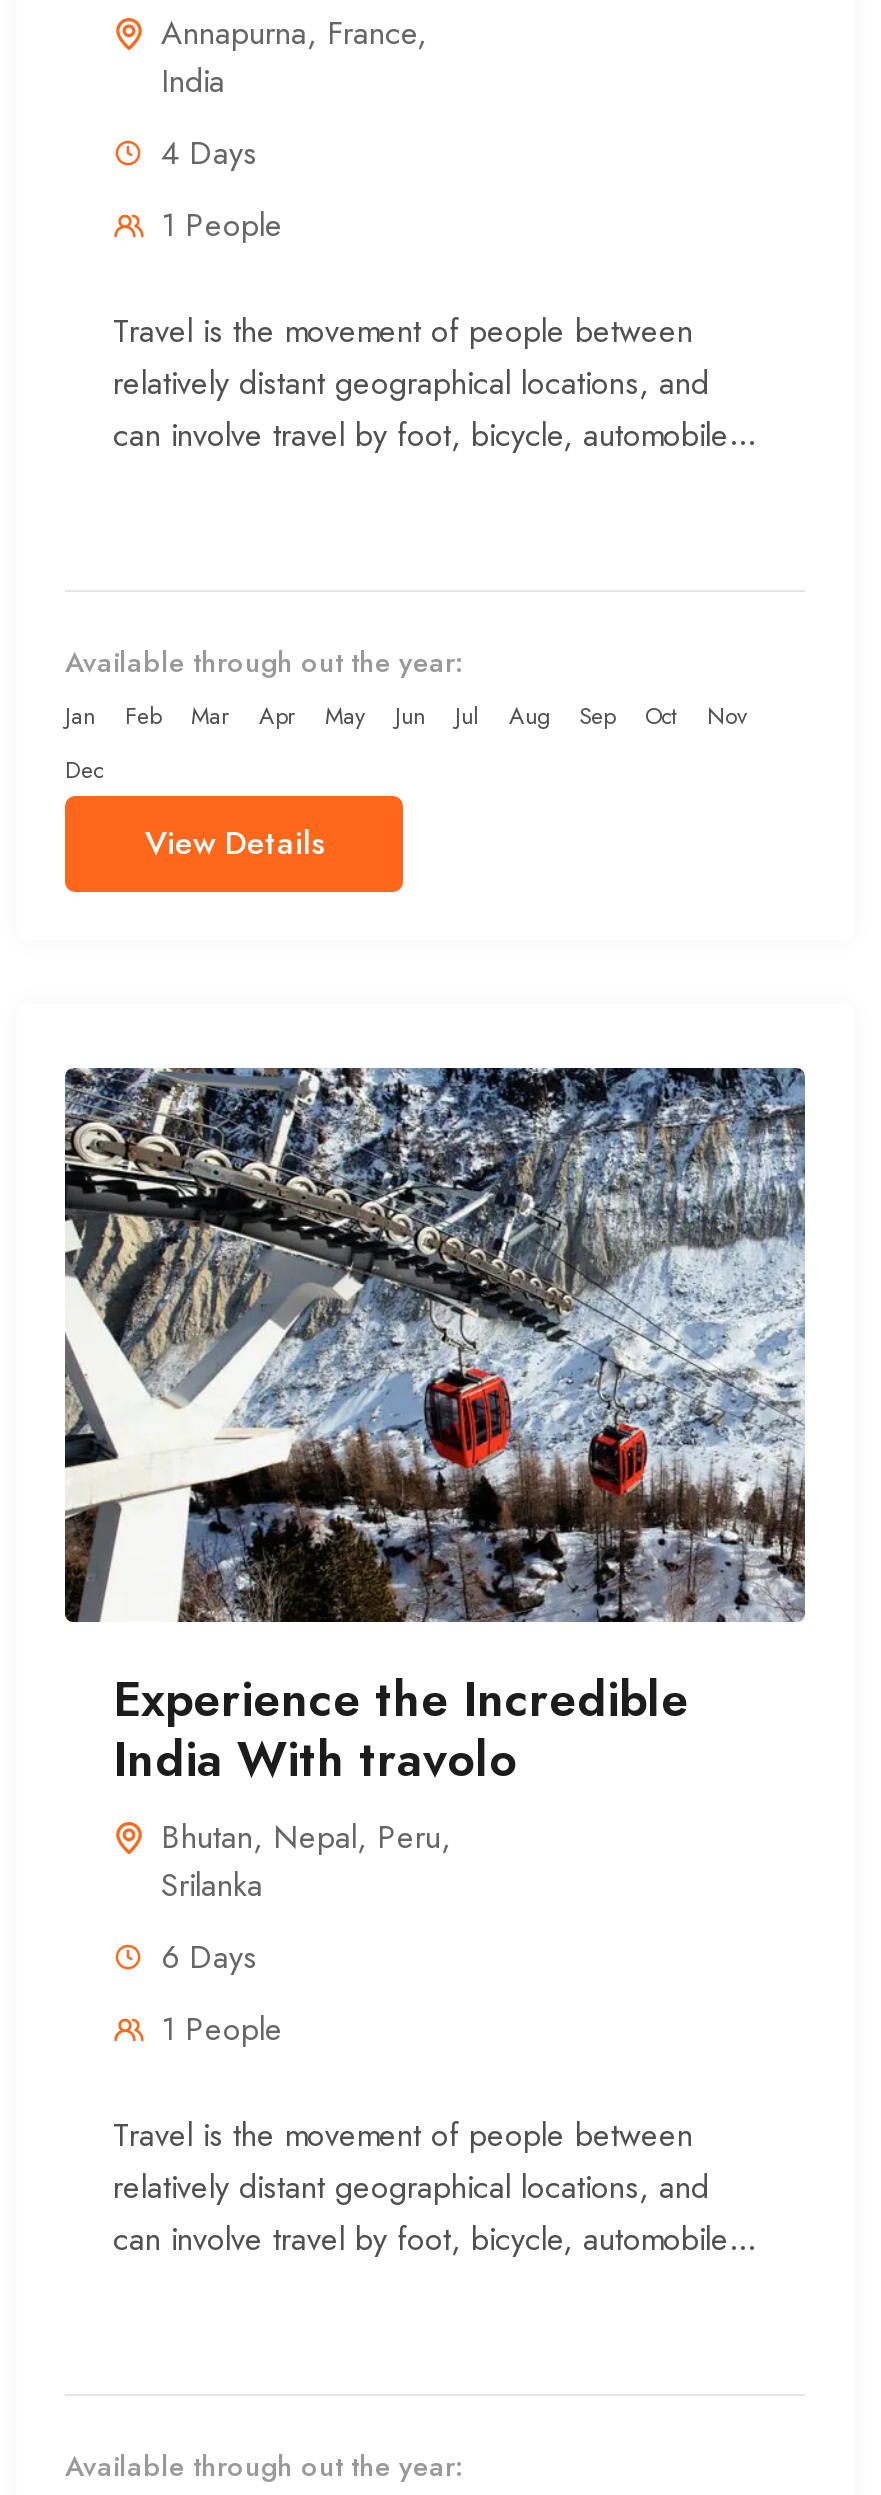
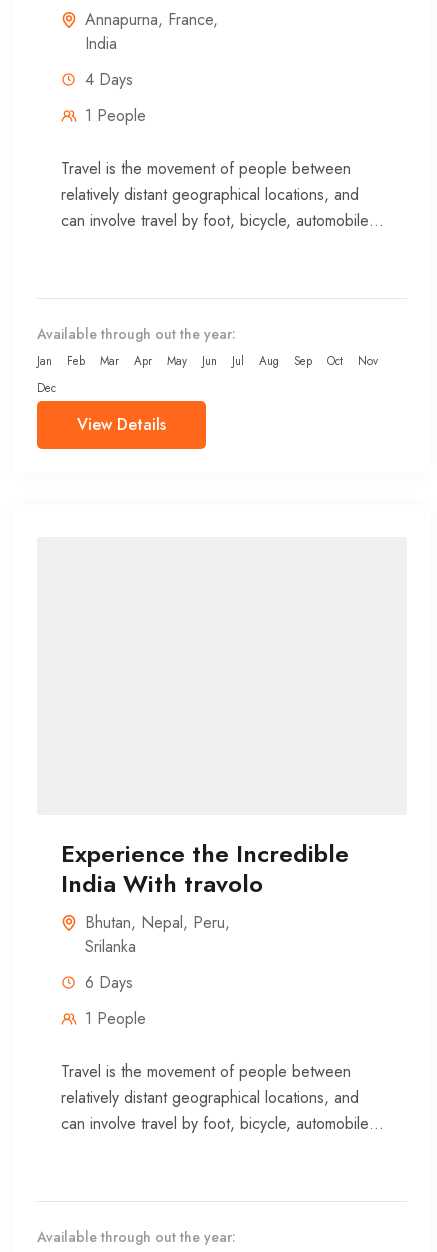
- [image]
